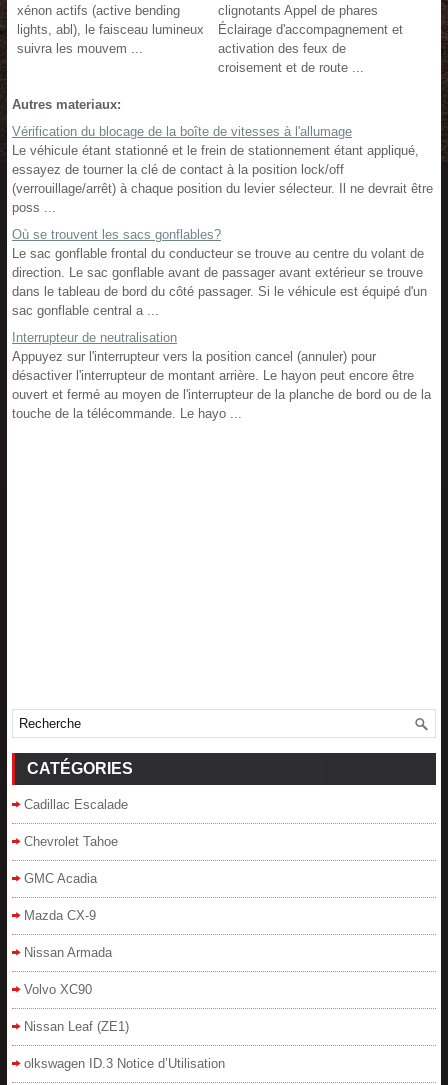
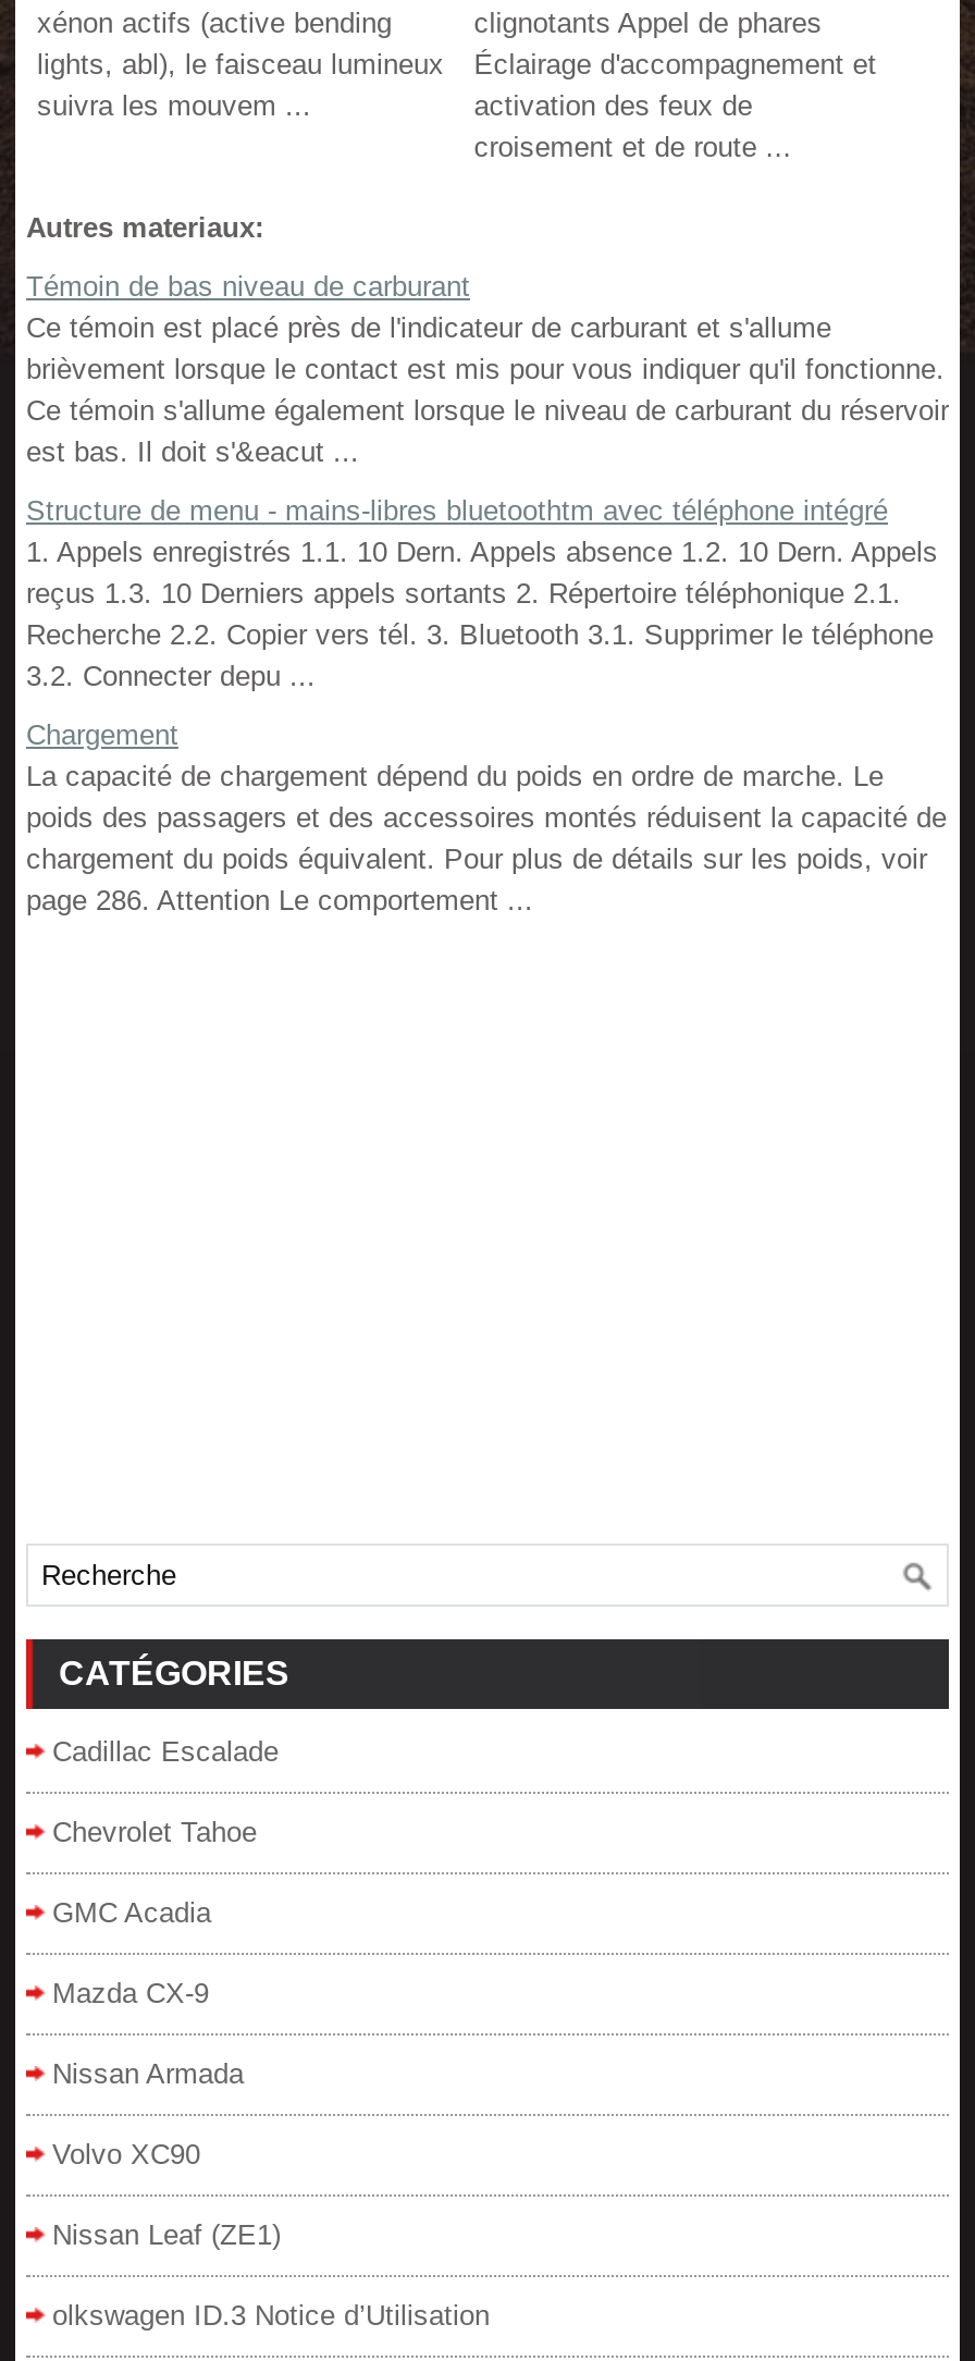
- Vérification du blocage de la boîte de vitesses à l'allumage
- Le véhicule étant stationné et le frein de stationnement étant appliqué,
- essayez de tourner la clé de contact à la position lock/off
- (verrouillage/arrêt) à chaque position du levier sélecteur. Il ne devrait être
- poss ...
+ Témoin de bas niveau de carburant
+ Ce témoin est placé près de l'indicateur de carburant et s'allume
+ brièvement lorsque le contact est mis pour vous indiquer qu'il fonctionne.
+ Ce témoin s'allume également lorsque le niveau de carburant du réservoir
+ est bas. Il doit s'&eacut ...

- Où se trouvent les sacs gonflables?
- Le sac gonflable frontal du conducteur se trouve au centre du volant de
- direction. Le sac gonflable avant de passager avant extérieur se trouve
- dans le tableau de bord du côté passager. Si le véhicule est équipé d'un
- sac gonflable central a ...
+ Structure de menu - mains-libres bluetoothtm avec téléphone intégré
+ 1. Appels enregistrés 1.1. 10 Dern. Appels absence 1.2. 10 Dern. Appels
+ reçus 1.3. 10 Derniers appels sortants 2. Répertoire téléphonique 2.1.
+ Recherche 2.2. Copier vers tél. 3. Bluetooth 3.1. Supprimer le téléphone
+ 3.2. Connecter depu ...

- Interrupteur de neutralisation
- Appuyez sur l'interrupteur vers la position cancel (annuler) pour
- désactiver l'interrupteur de montant arrière. Le hayon peut encore être
- ouvert et fermé au moyen de l'interrupteur de la planche de bord ou de la
- touche de la télécommande. Le hayo ...
+ Chargement
+ La capacité de chargement dépend du poids en ordre de marche. Le
+ poids des passagers et des accessoires montés réduisent la capacité de
+ chargement du poids équivalent. Pour plus de détails sur les poids, voir
+ page 286. Attention Le comportement ...
